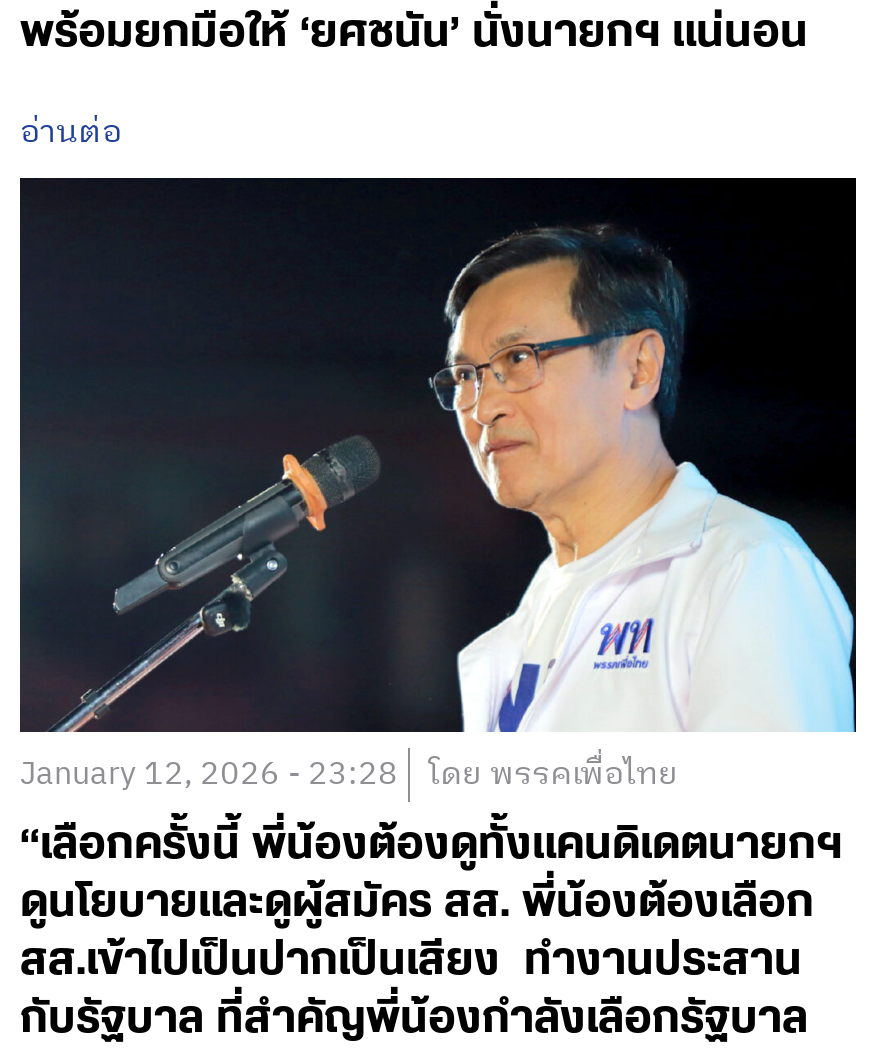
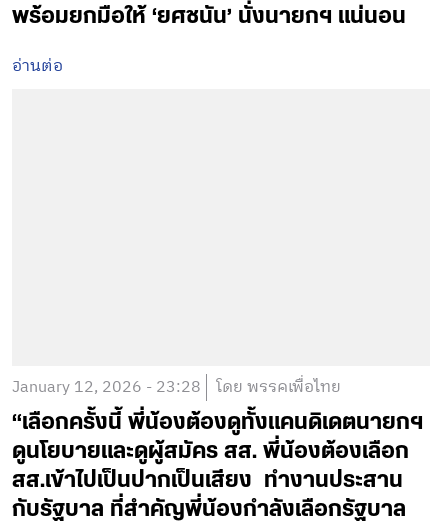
- [image]
